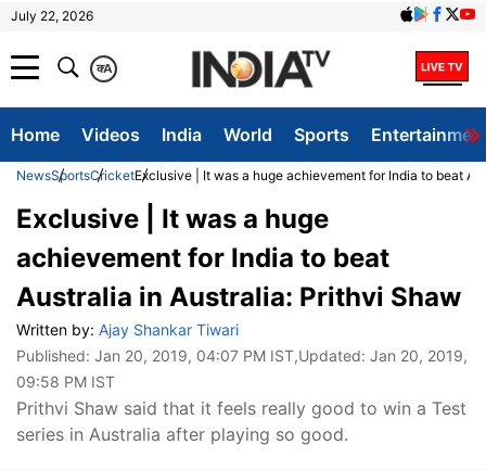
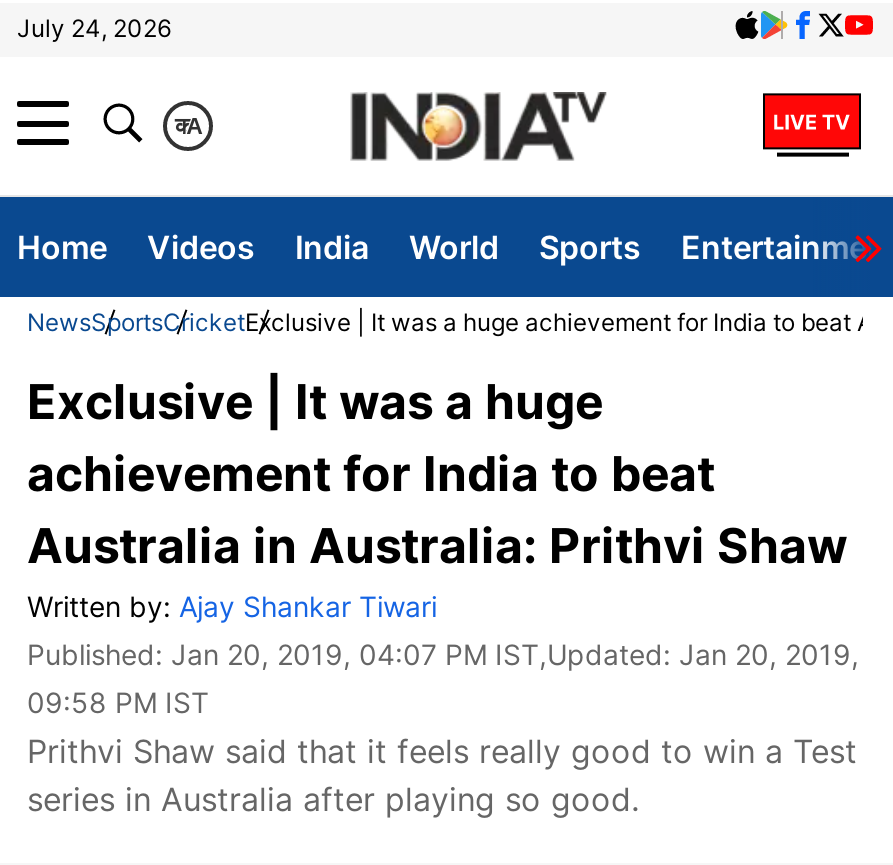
- July 22, 2026
+ July 24, 2026
